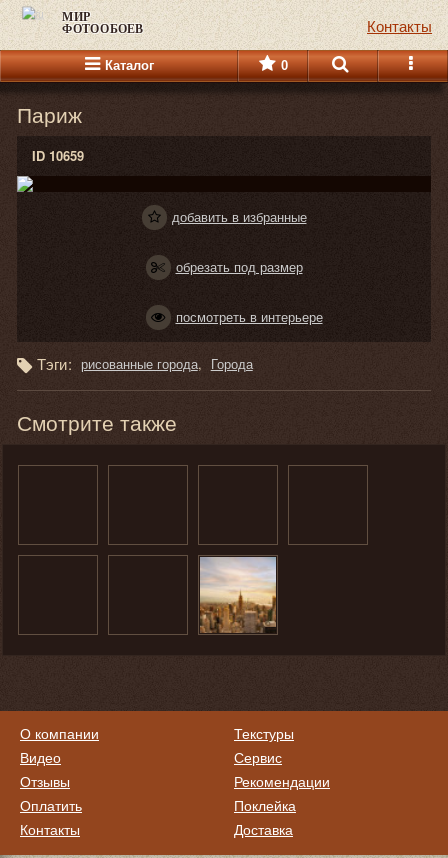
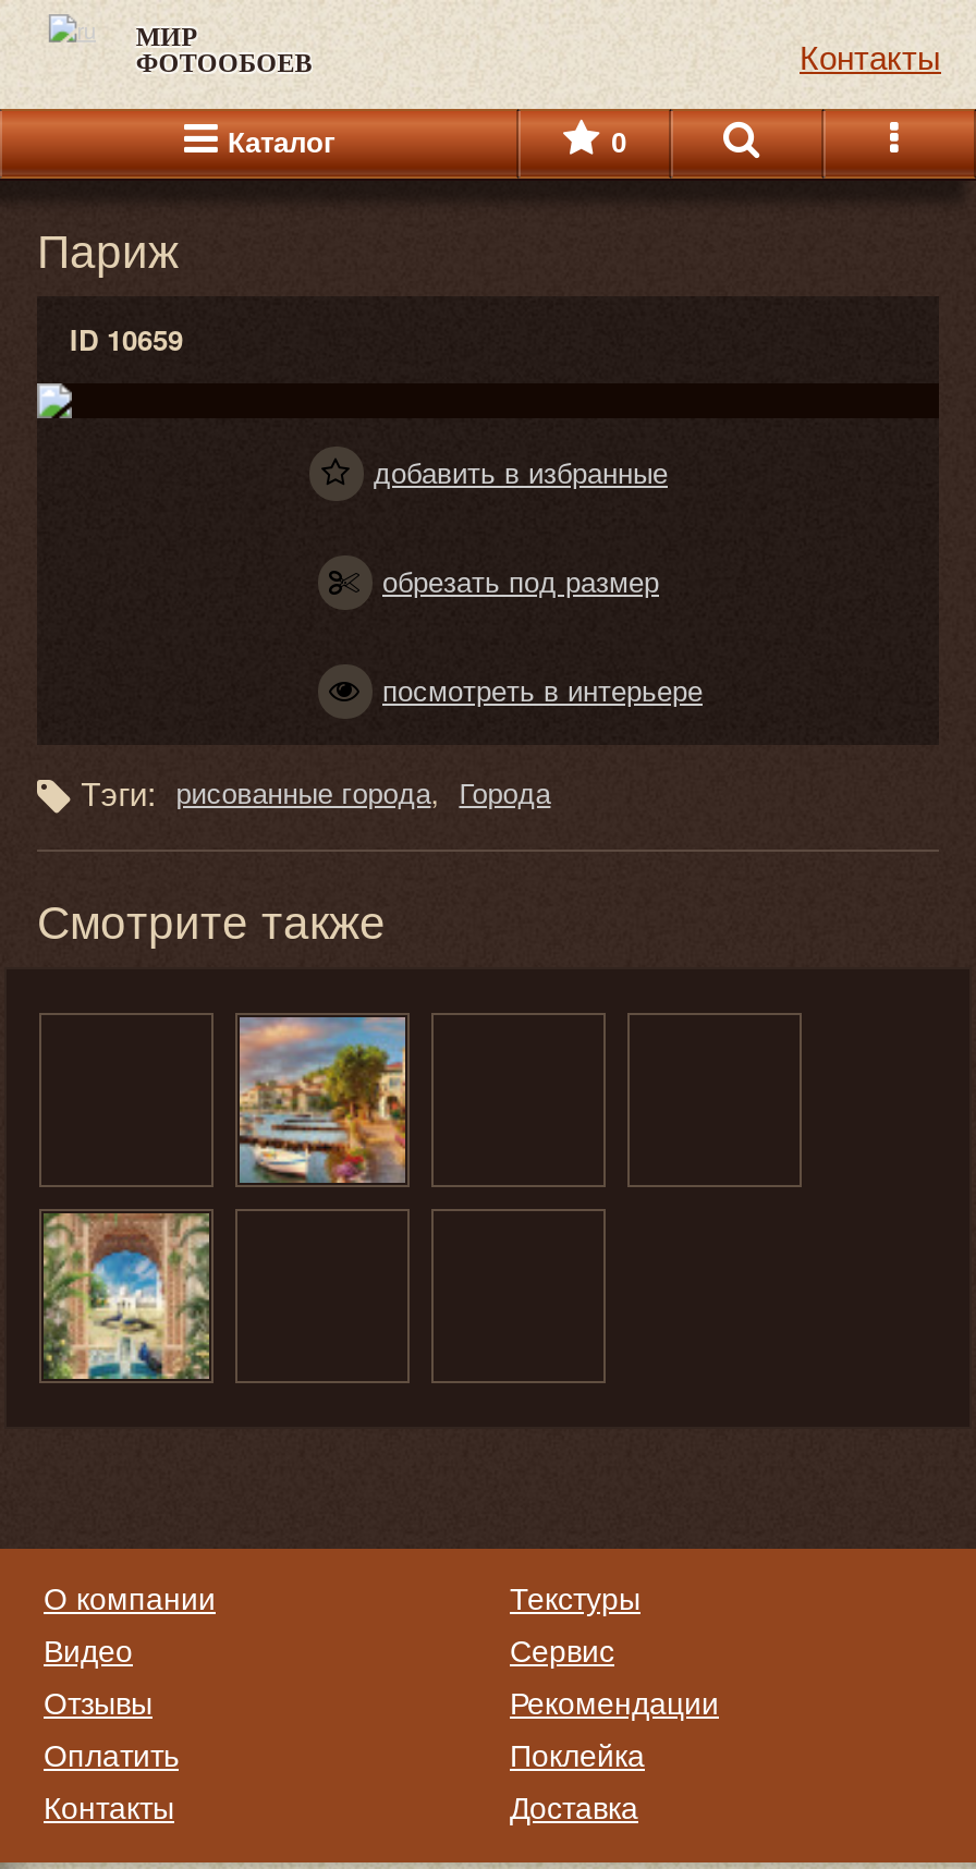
+ [image]

+ [image]

- [image]
